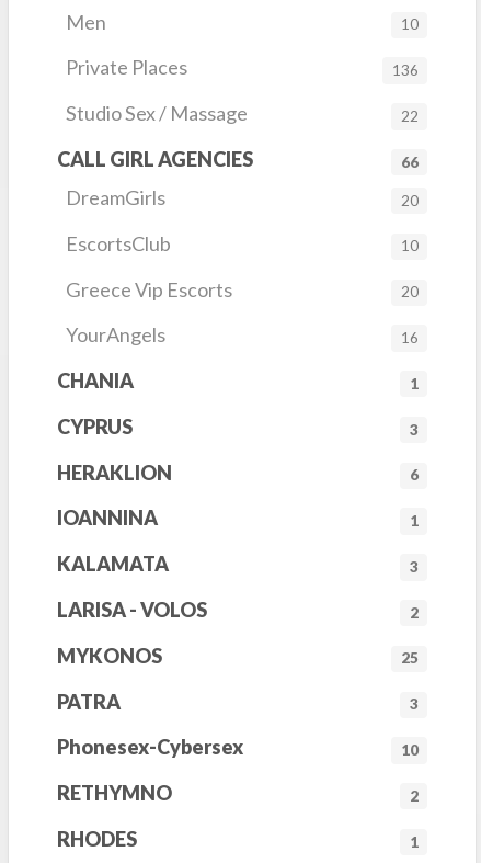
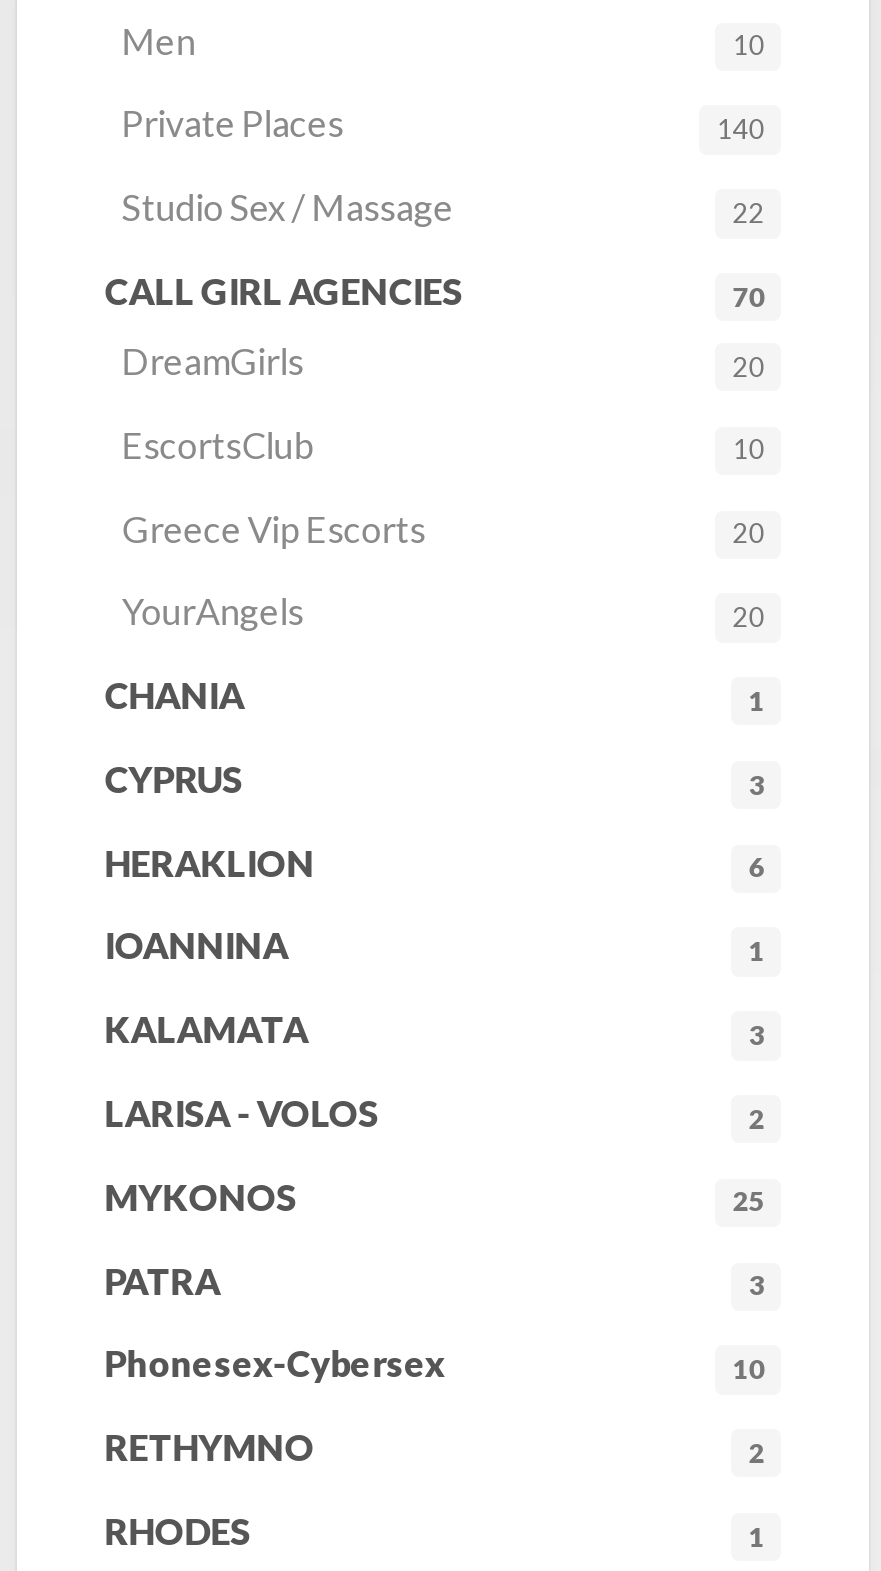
- 136
+ 140

- 66
+ 70

- 16
+ 20
